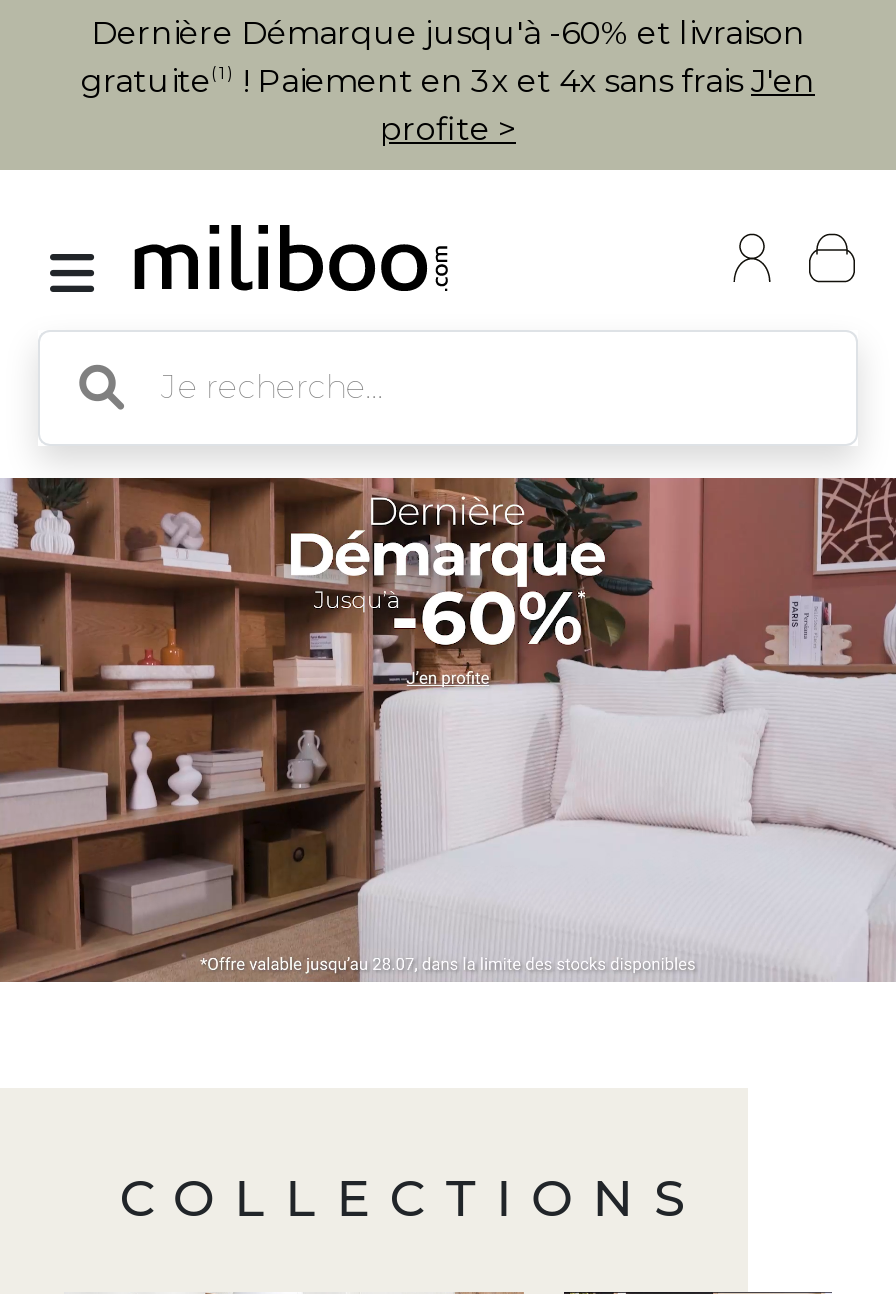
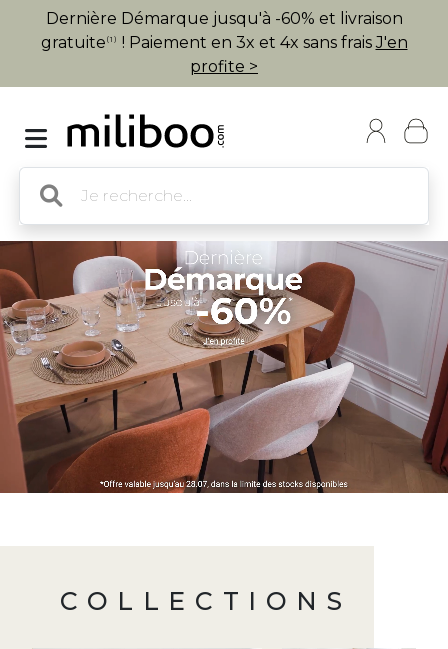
- [image]
+ [image]
